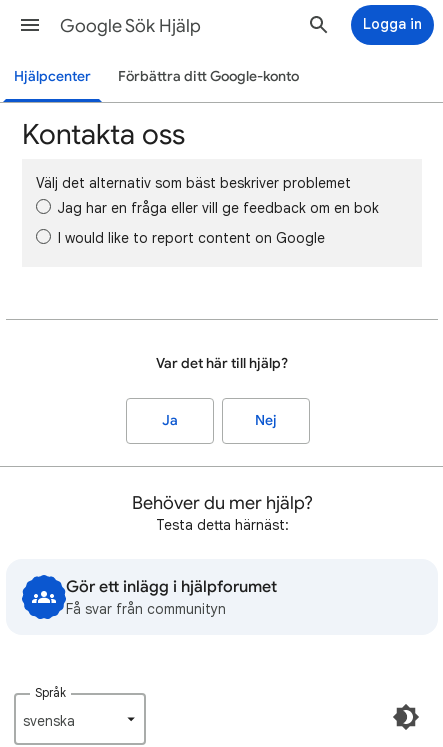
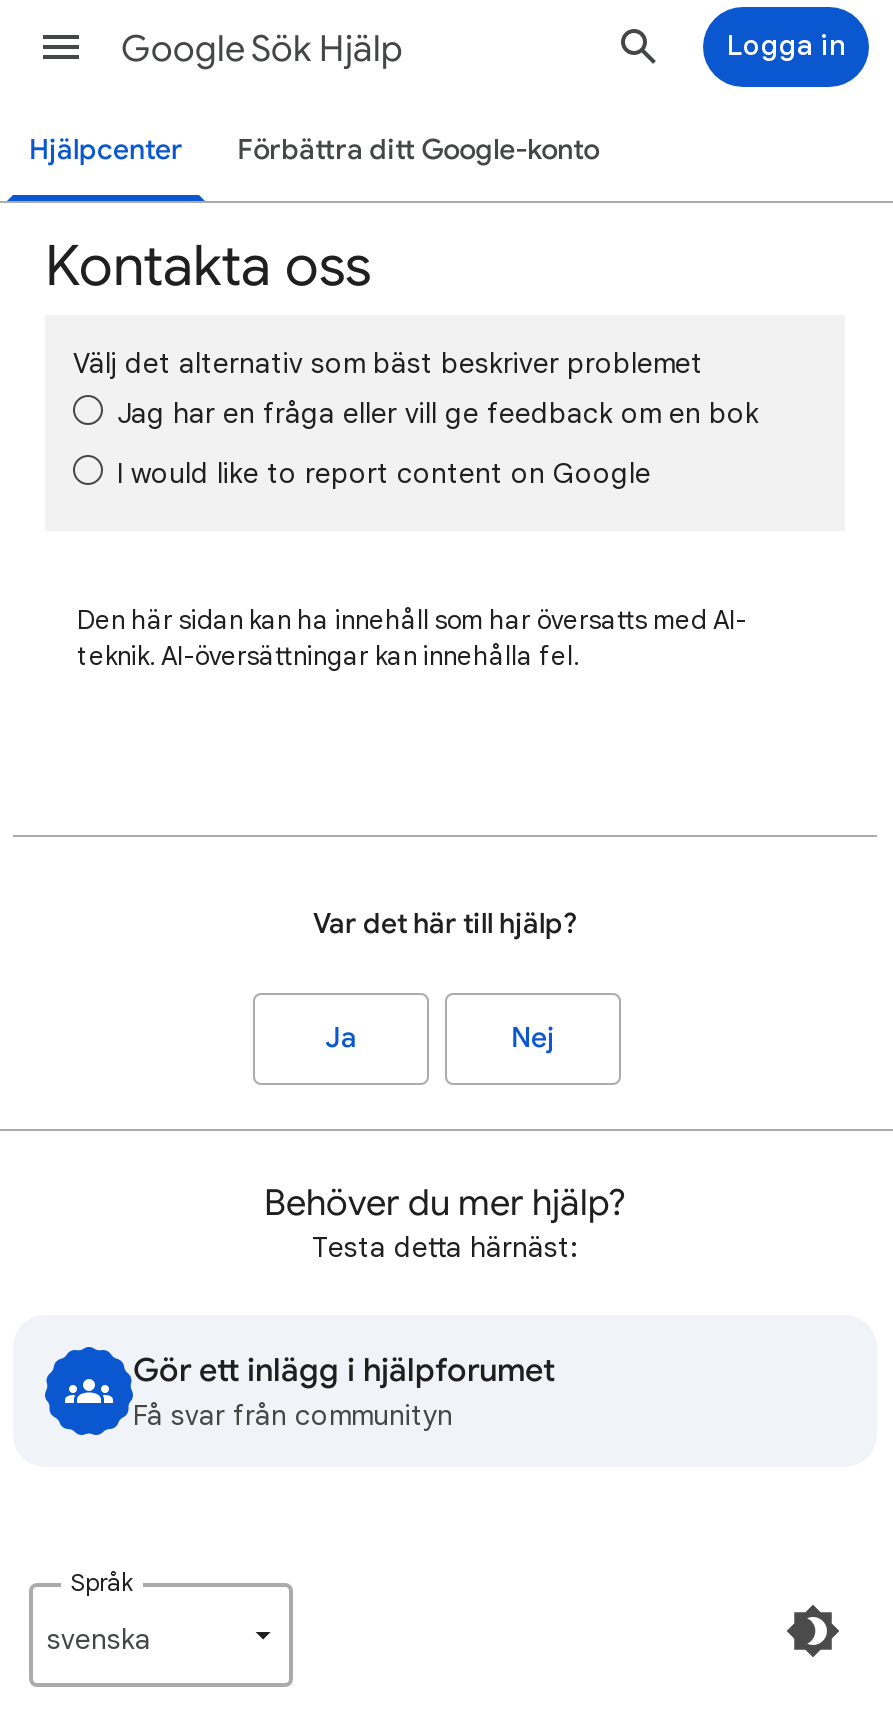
+ Den här sidan kan ha innehåll som har översatts med AI-
+ teknik. AI-översättningar kan innehålla fel.
